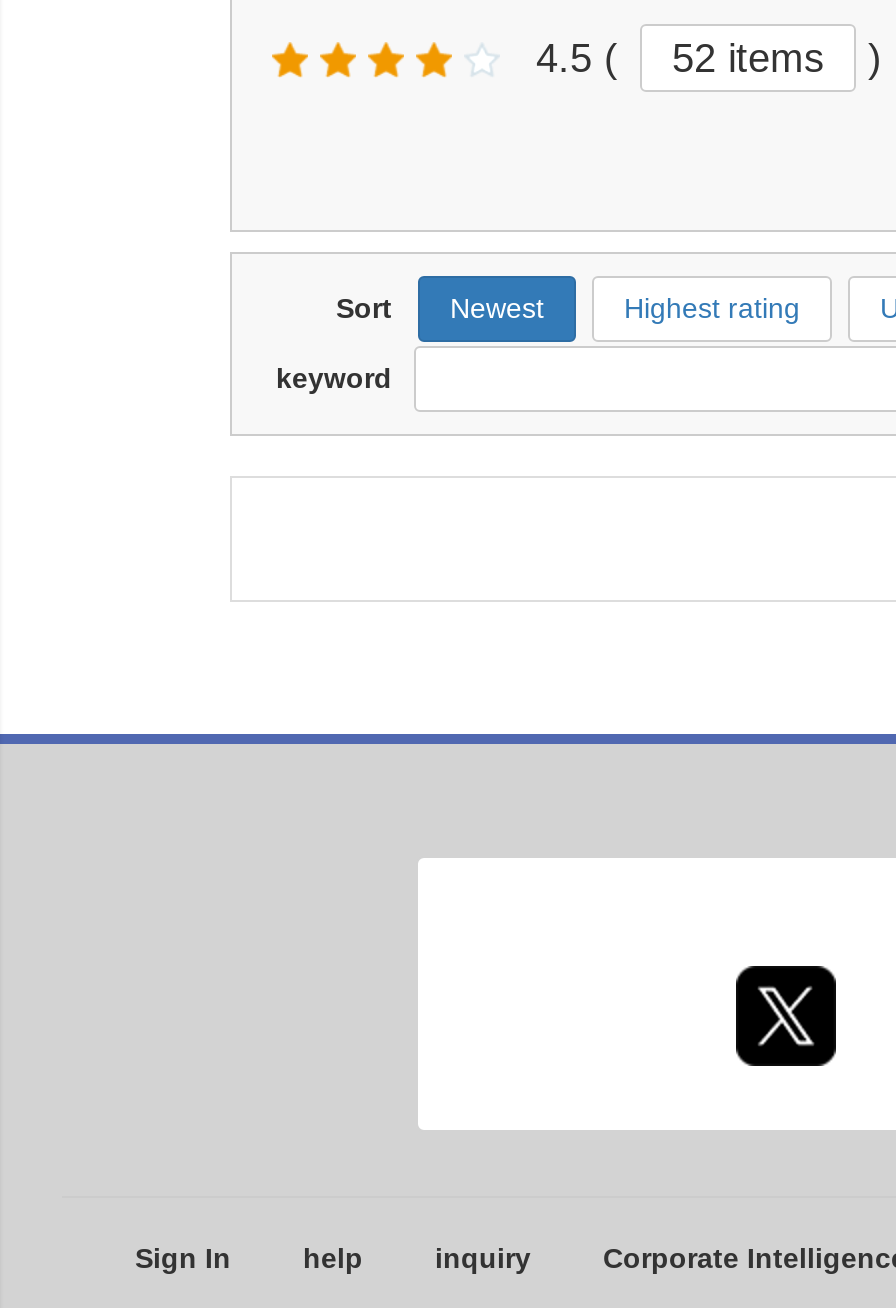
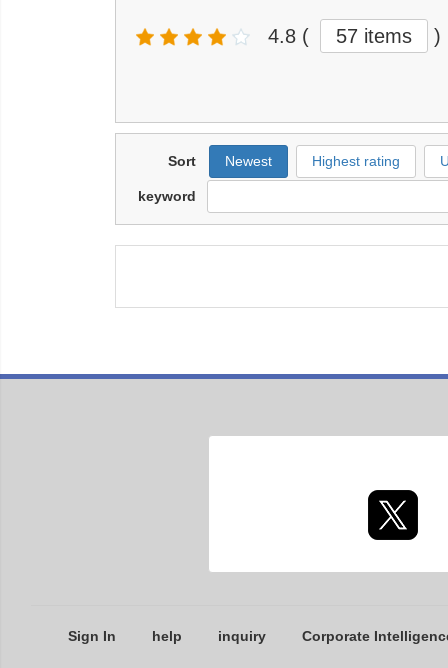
- 4.5 (
+ 4.8 (

- 52 items
+ 57 items
